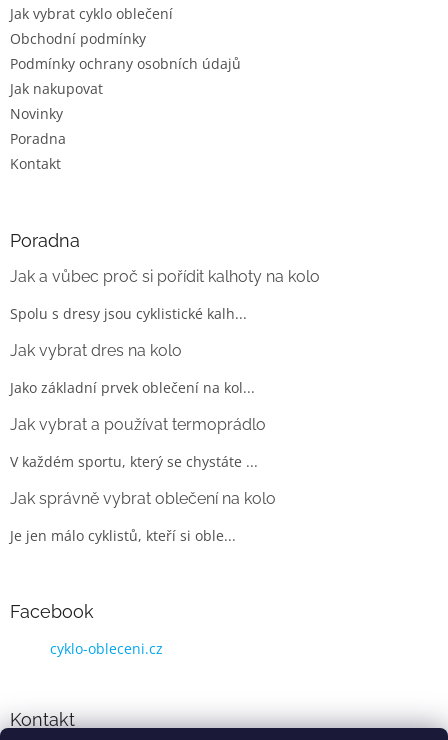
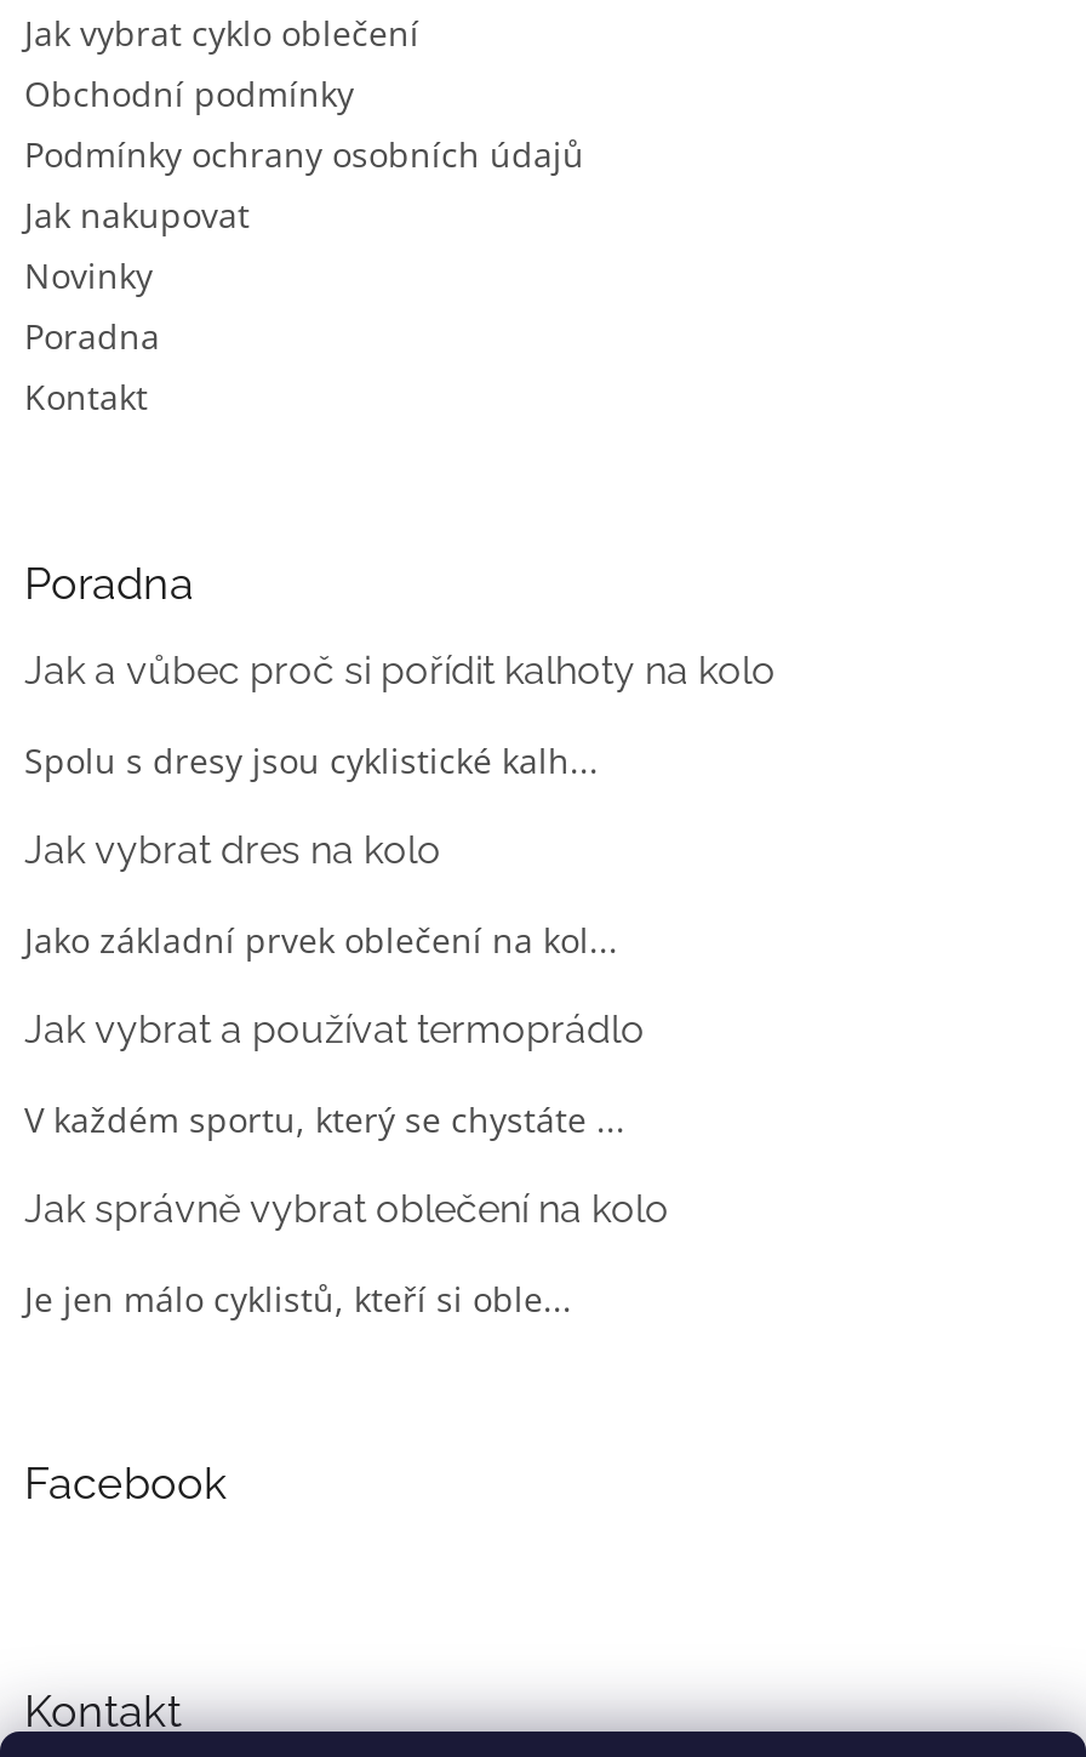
- cyklo-obleceni.cz
